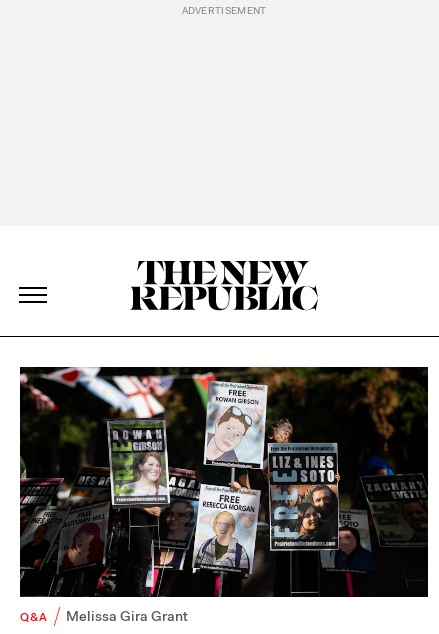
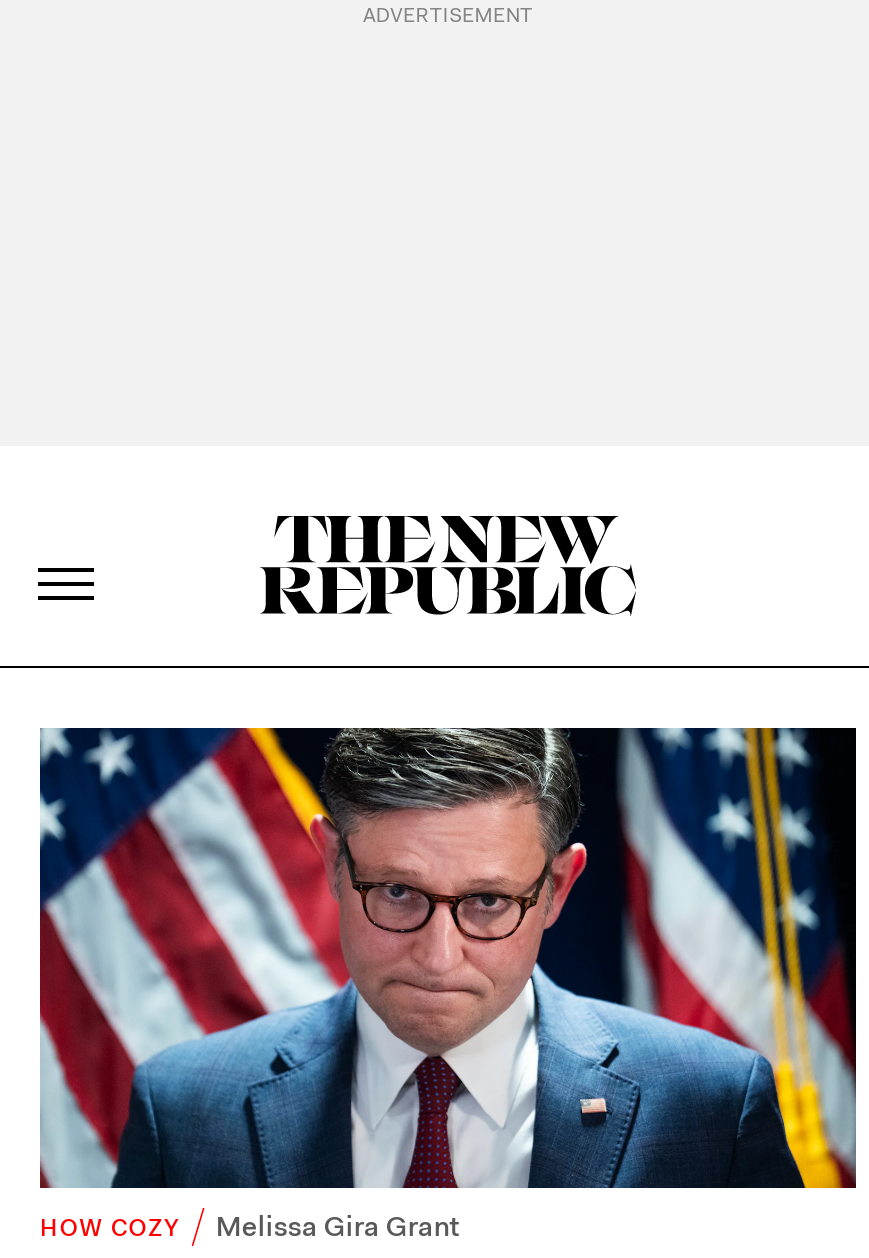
- [image]
- Q&A
+ [image]
+ HOW COZY
